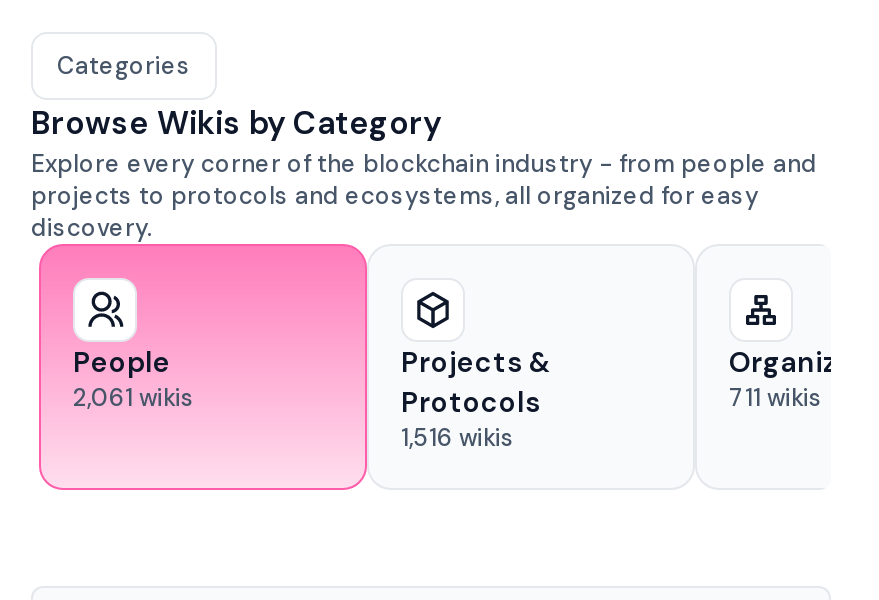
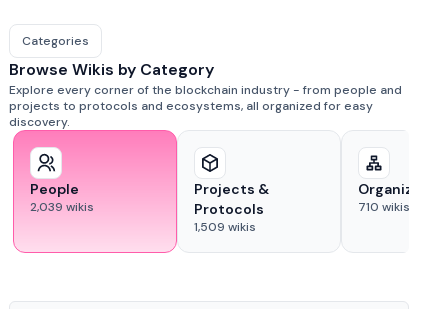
- 2,061 wikis
+ 2,039 wikis

- 711 wikis
+ 710 wikis

- 1,516 wikis
+ 1,509 wikis
